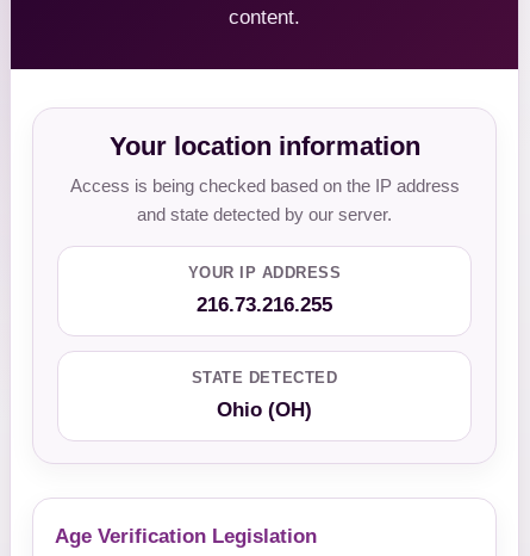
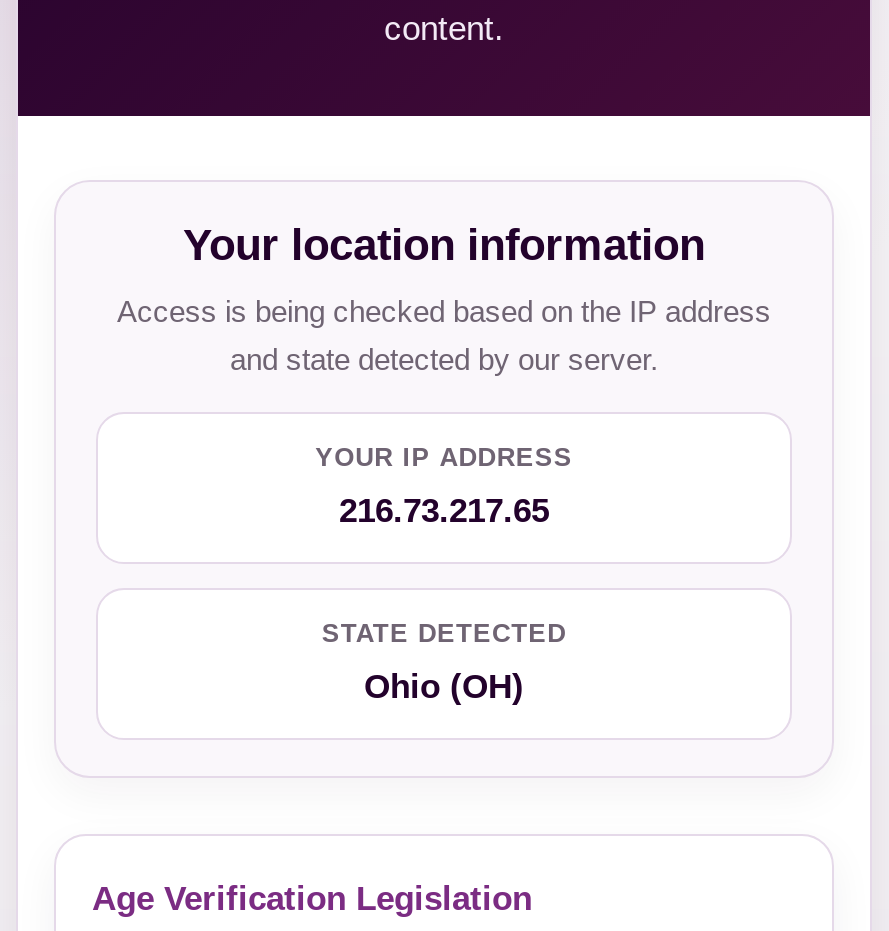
- 216.73.216.255
+ 216.73.217.65
